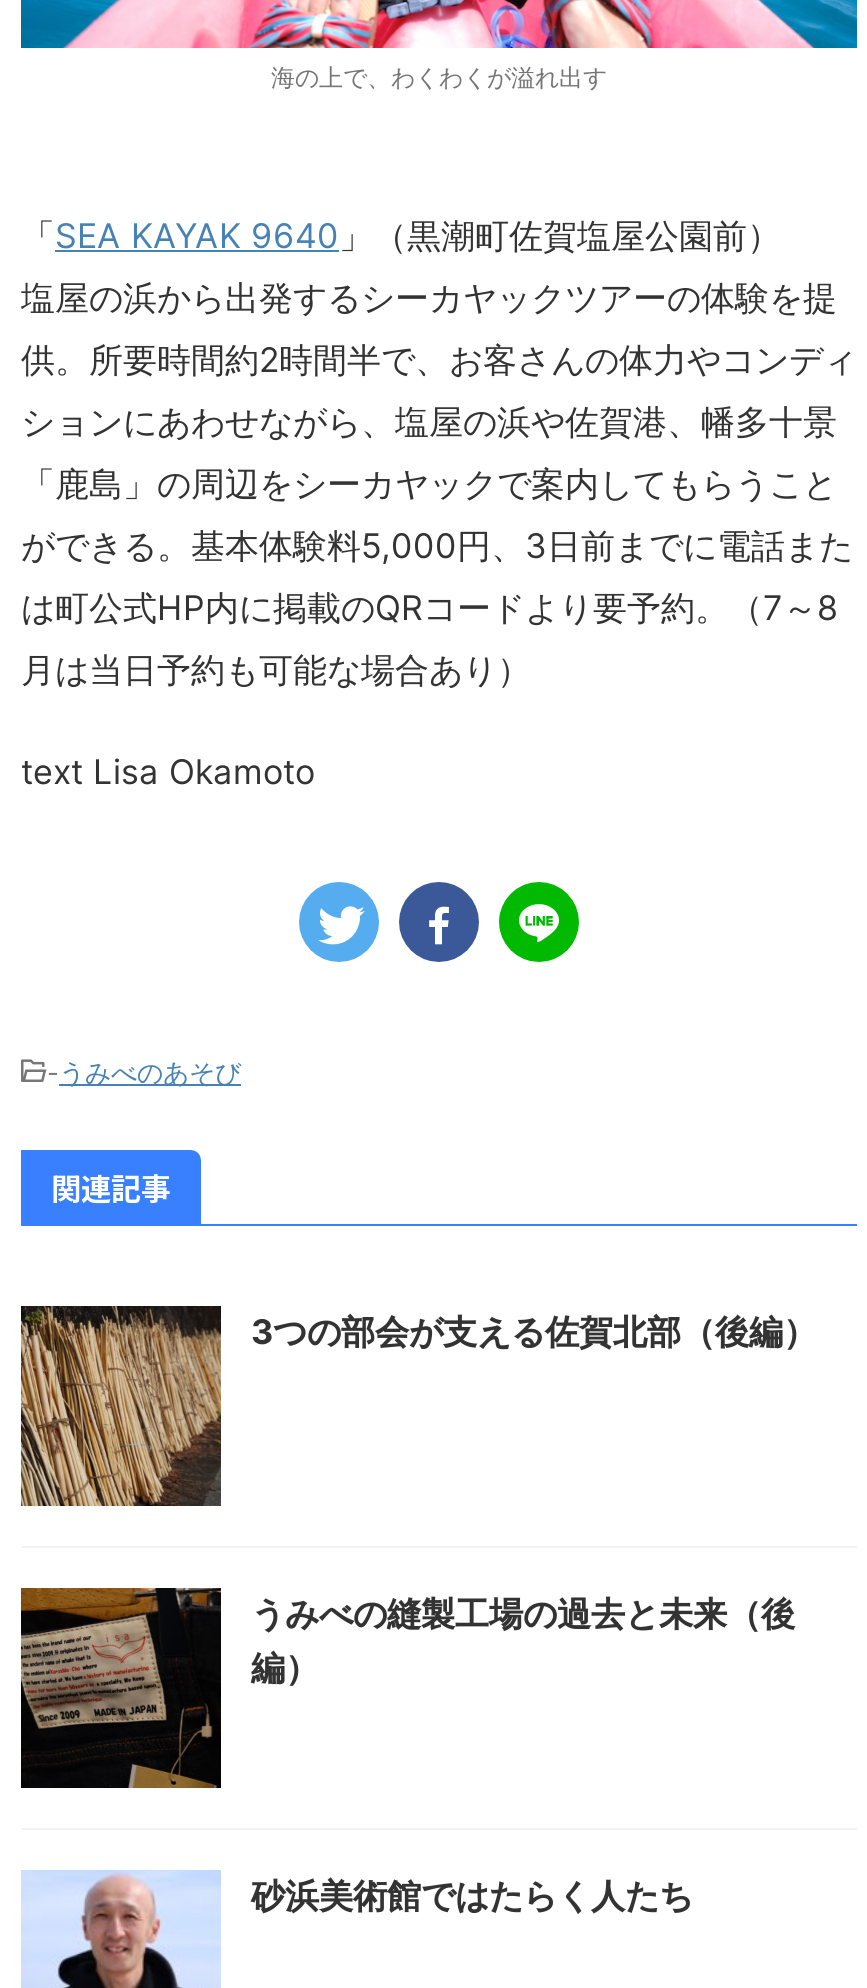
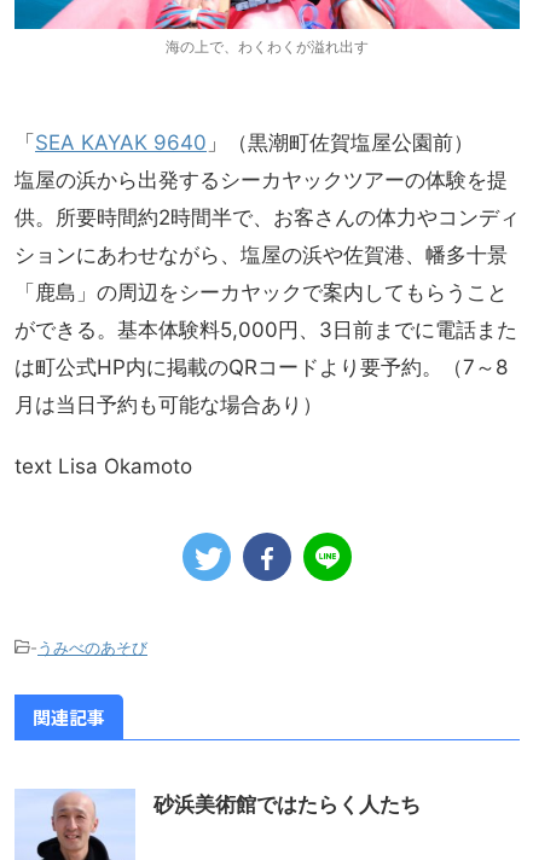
- [image]
- 3つの部会が支える佐賀北部（後編）

- [image]
- うみべの縫製工場の過去と未来（後
- 編）
